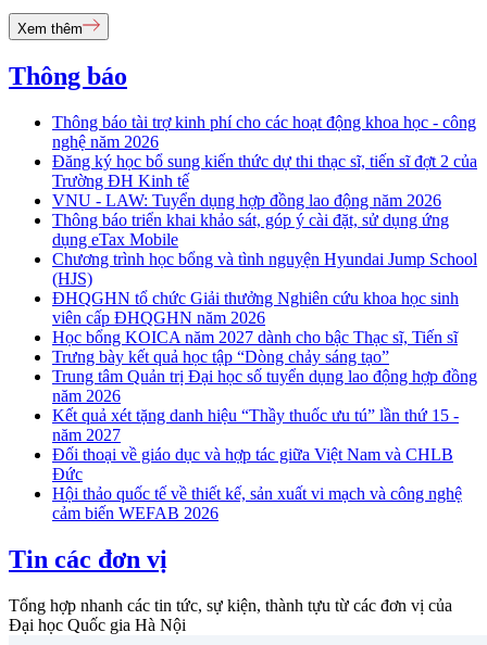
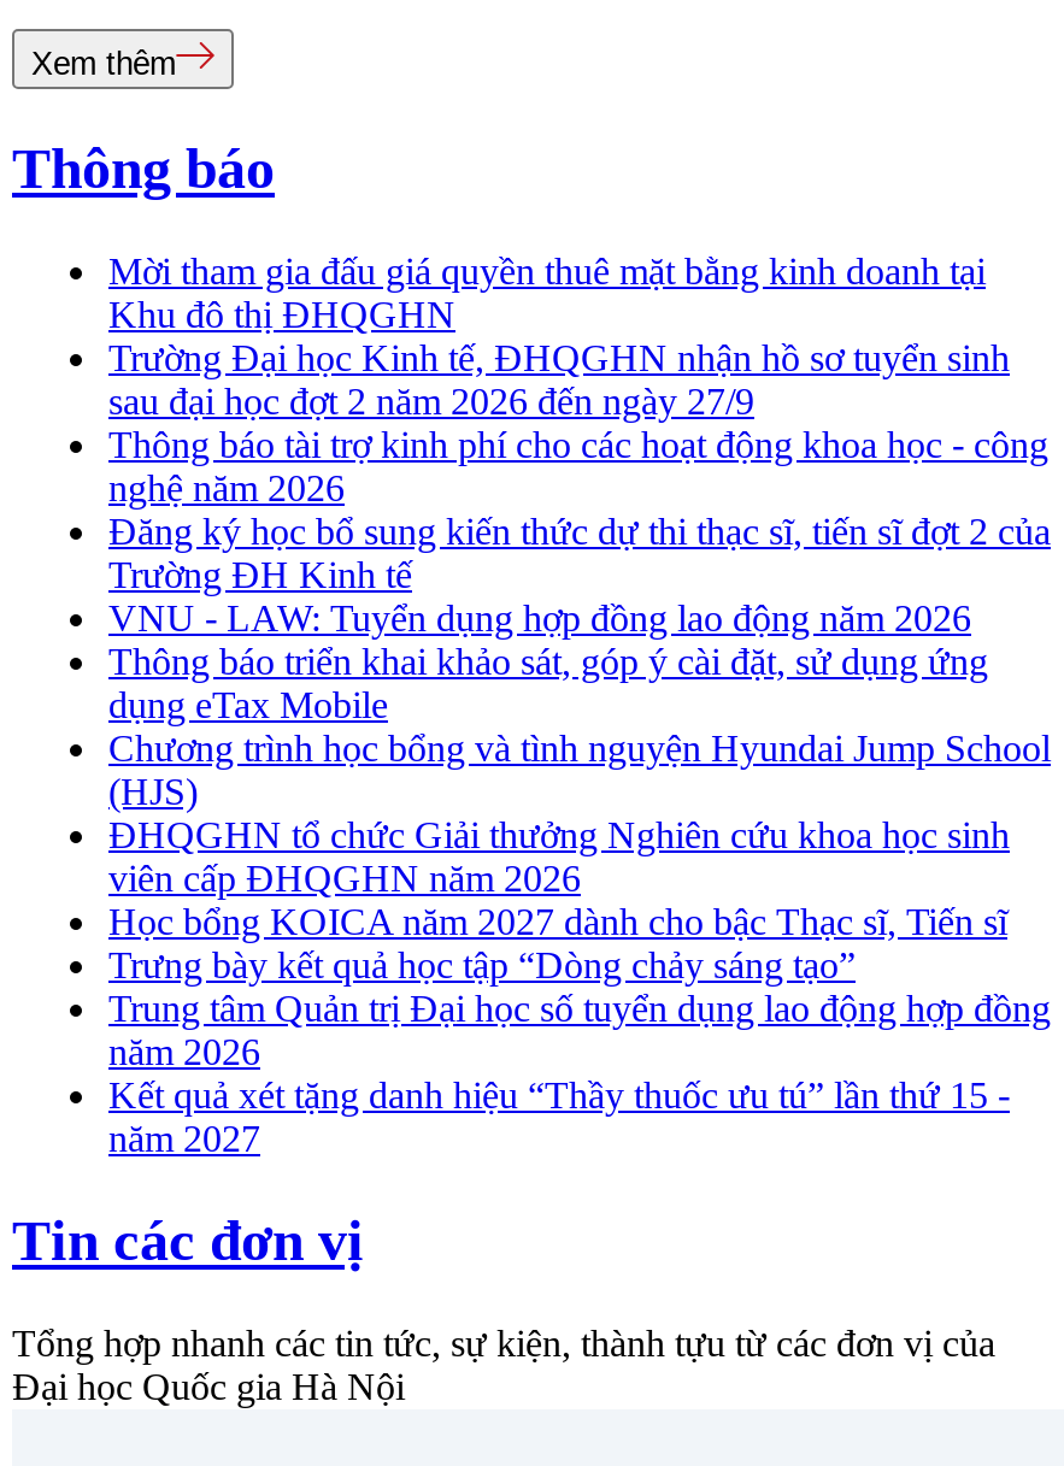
+ Mời tham gia đấu giá quyền thuê mặt bằng kinh doanh tại
+ Khu đô thị ĐHQGHN
+ Trường Đại học Kinh tế, ĐHQGHN nhận hồ sơ tuyển sinh
+ sau đại học đợt 2 năm 2026 đến ngày 27/9

moved down: Thông báo tài trợ kinh phí cho các hoạt động khoa học - công | nghệ năm 2026 | Đăng ký học bổ sung kiến thức dự thi thạc sĩ, tiến sĩ đợt 2 của | ... | Kết quả xét tặng danh hiệu “Thầy thuốc ưu tú” lần thứ 15 - | năm 2027

- Đối thoại về giáo dục và hợp tác giữa Việt Nam và CHLB
- Đức
- Hội thảo quốc tế về thiết kế, sản xuất vi mạch và công nghệ
- cảm biến WEFAB 2026
